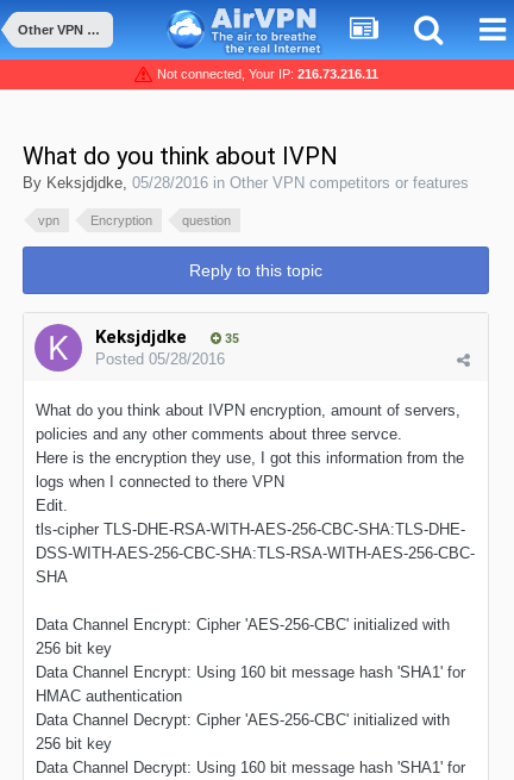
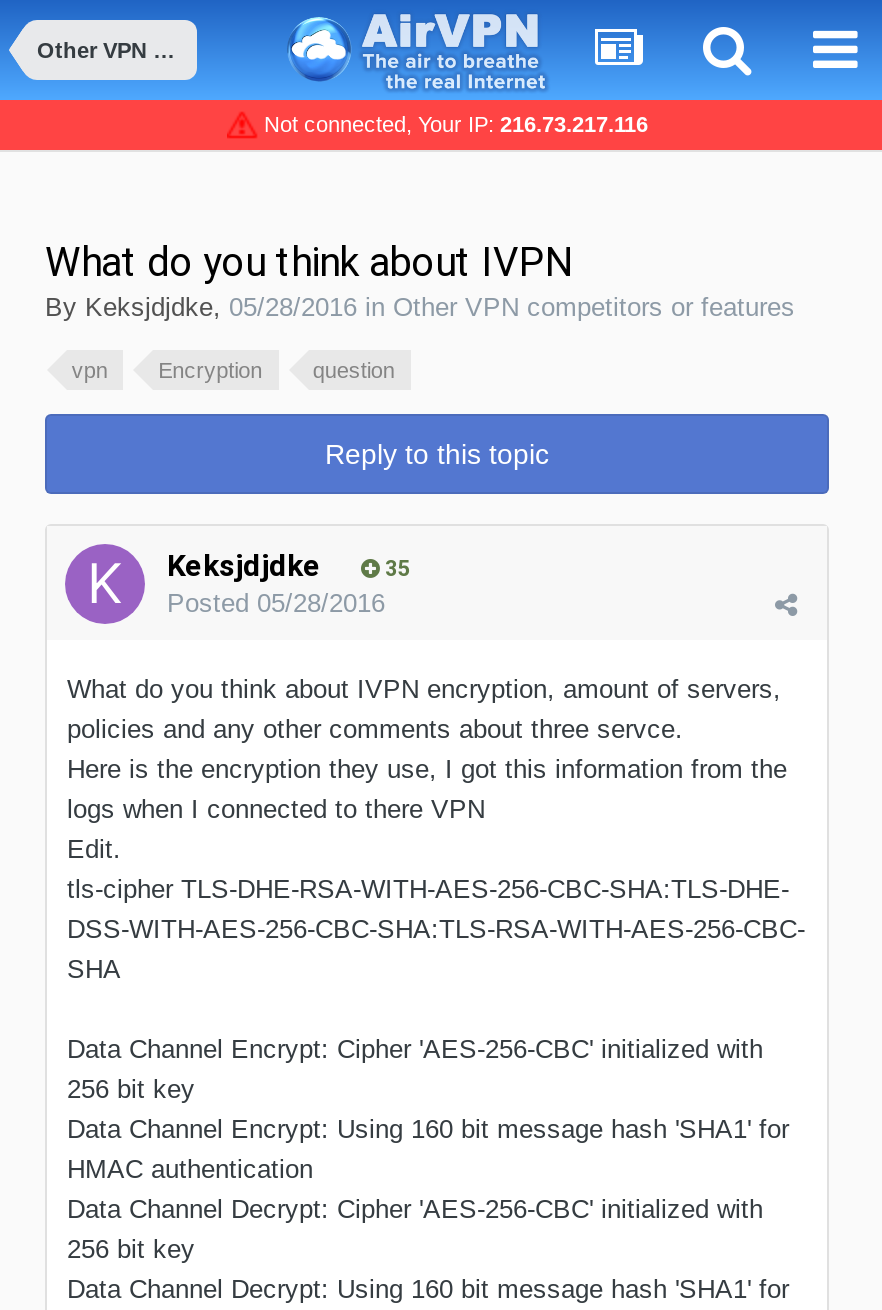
- Not connected, Your IP: 216.73.216.11
+ Not connected, Your IP: 216.73.217.116
